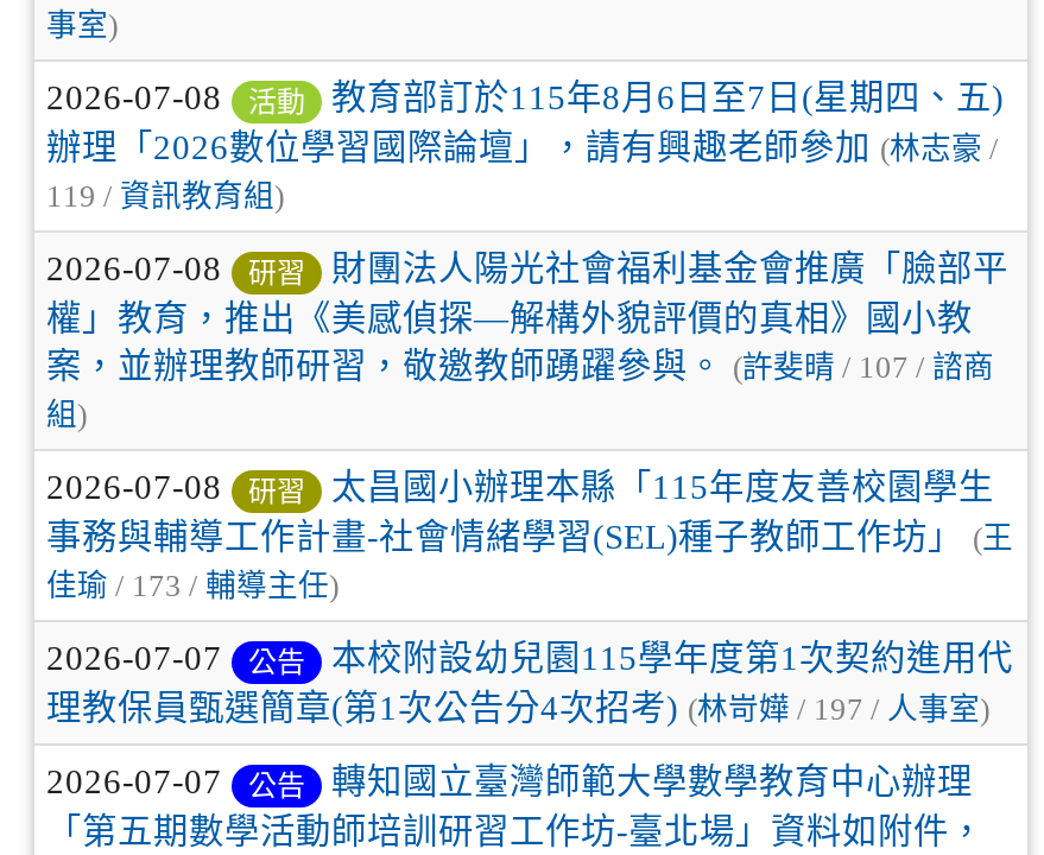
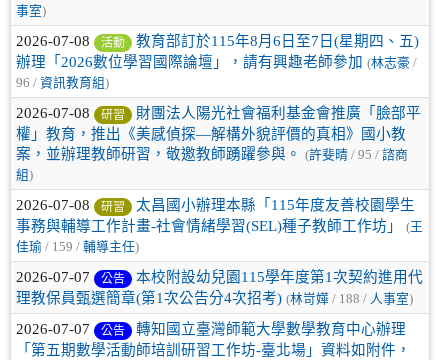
- 119 /資訊教育組)
+ 96 /資訊教育組)

- 案，並辦理教師研習，敬邀教師踴躍參與。 (許斐晴/ 107 /諮商
+ 案，並辦理教師研習，敬邀教師踴躍參與。 (許斐晴/ 95 /諮商

- 佳瑜/ 173 /輔導主任)
+ 佳瑜/ 159 /輔導主任)

- 理教保員甄選簡章(第1次公告分4次招考) (林岢嬅/ 197 /人事室)
+ 理教保員甄選簡章(第1次公告分4次招考) (林岢嬅/ 188 /人事室)
